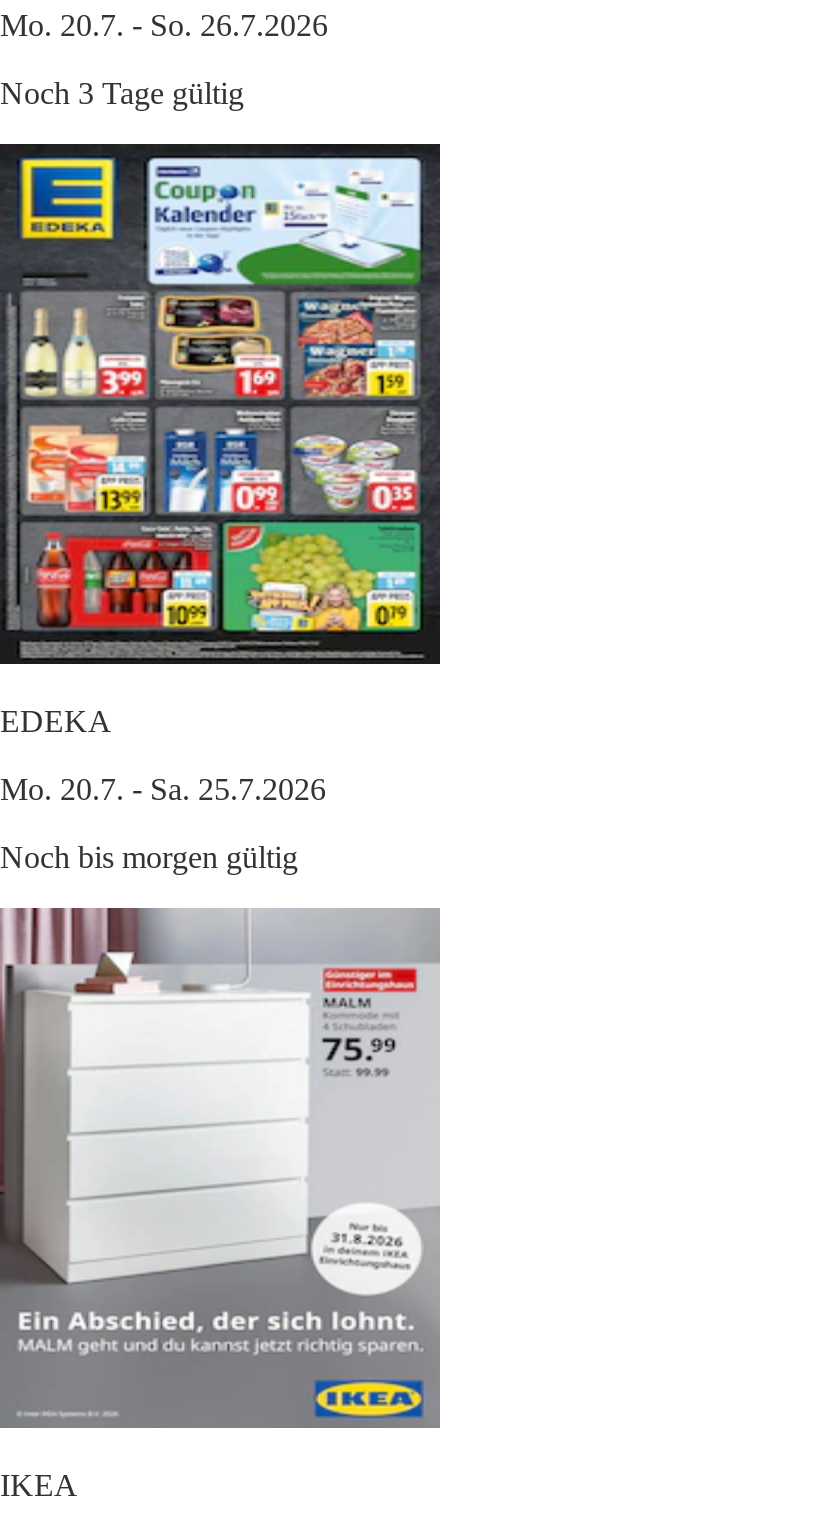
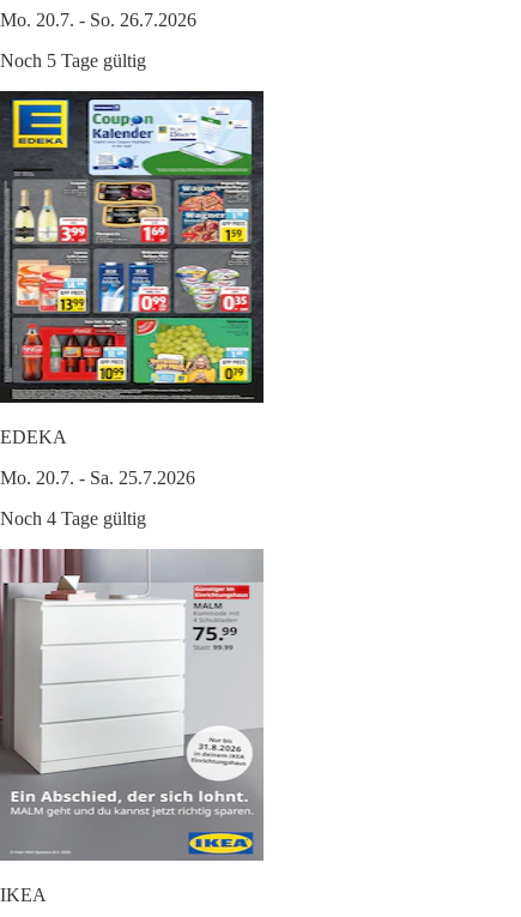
- Noch 3 Tage gültig
+ Noch 5 Tage gültig

- Noch bis morgen gültig
+ Noch 4 Tage gültig
